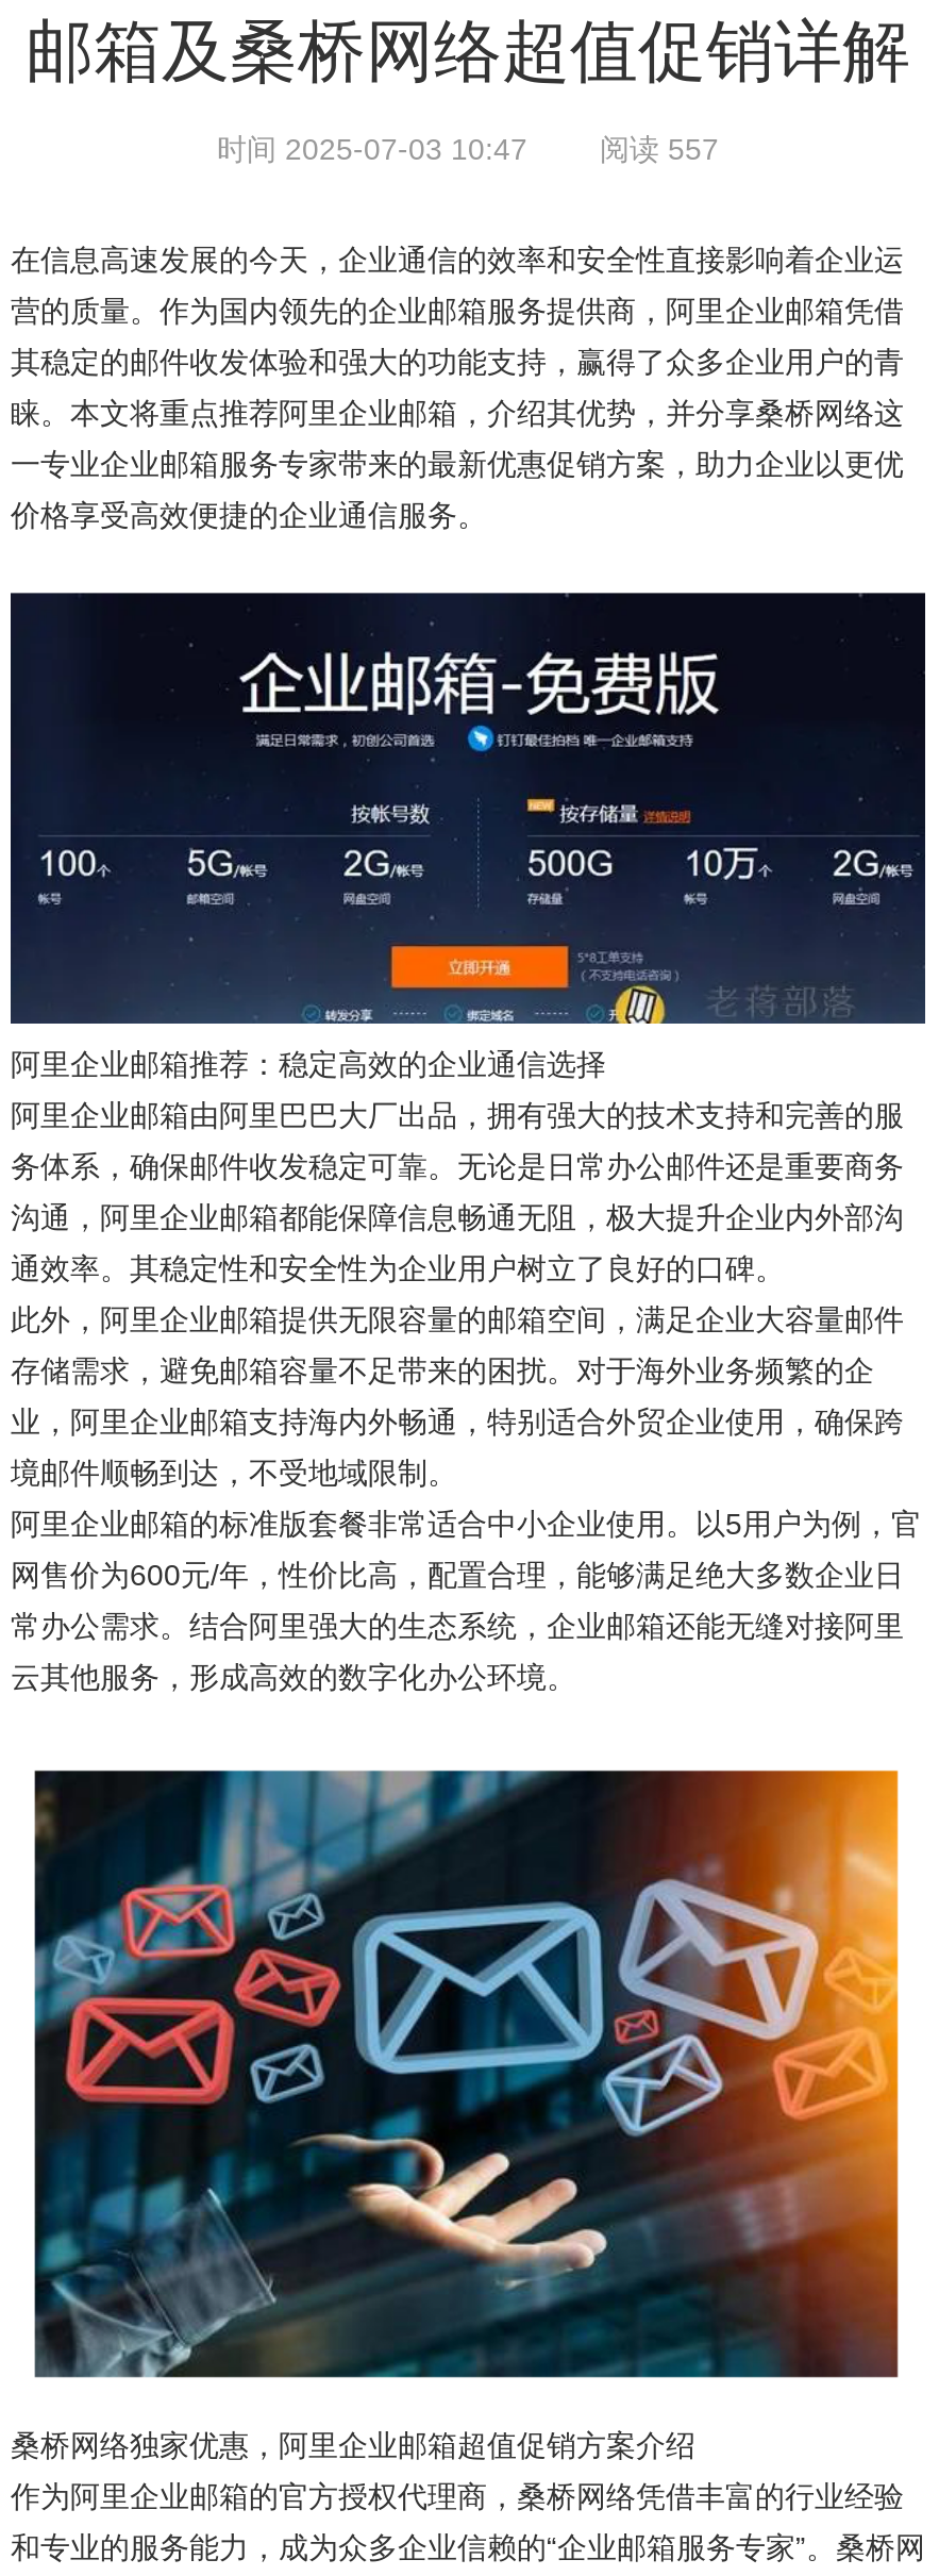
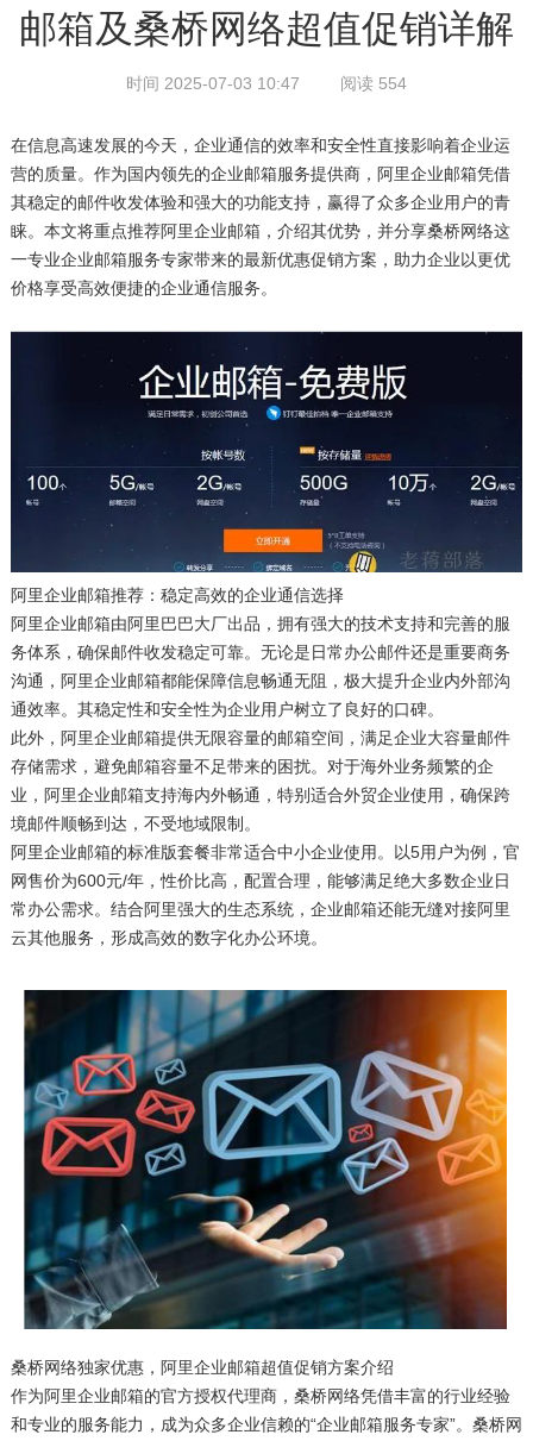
- 阅读 557
+ 阅读 554
